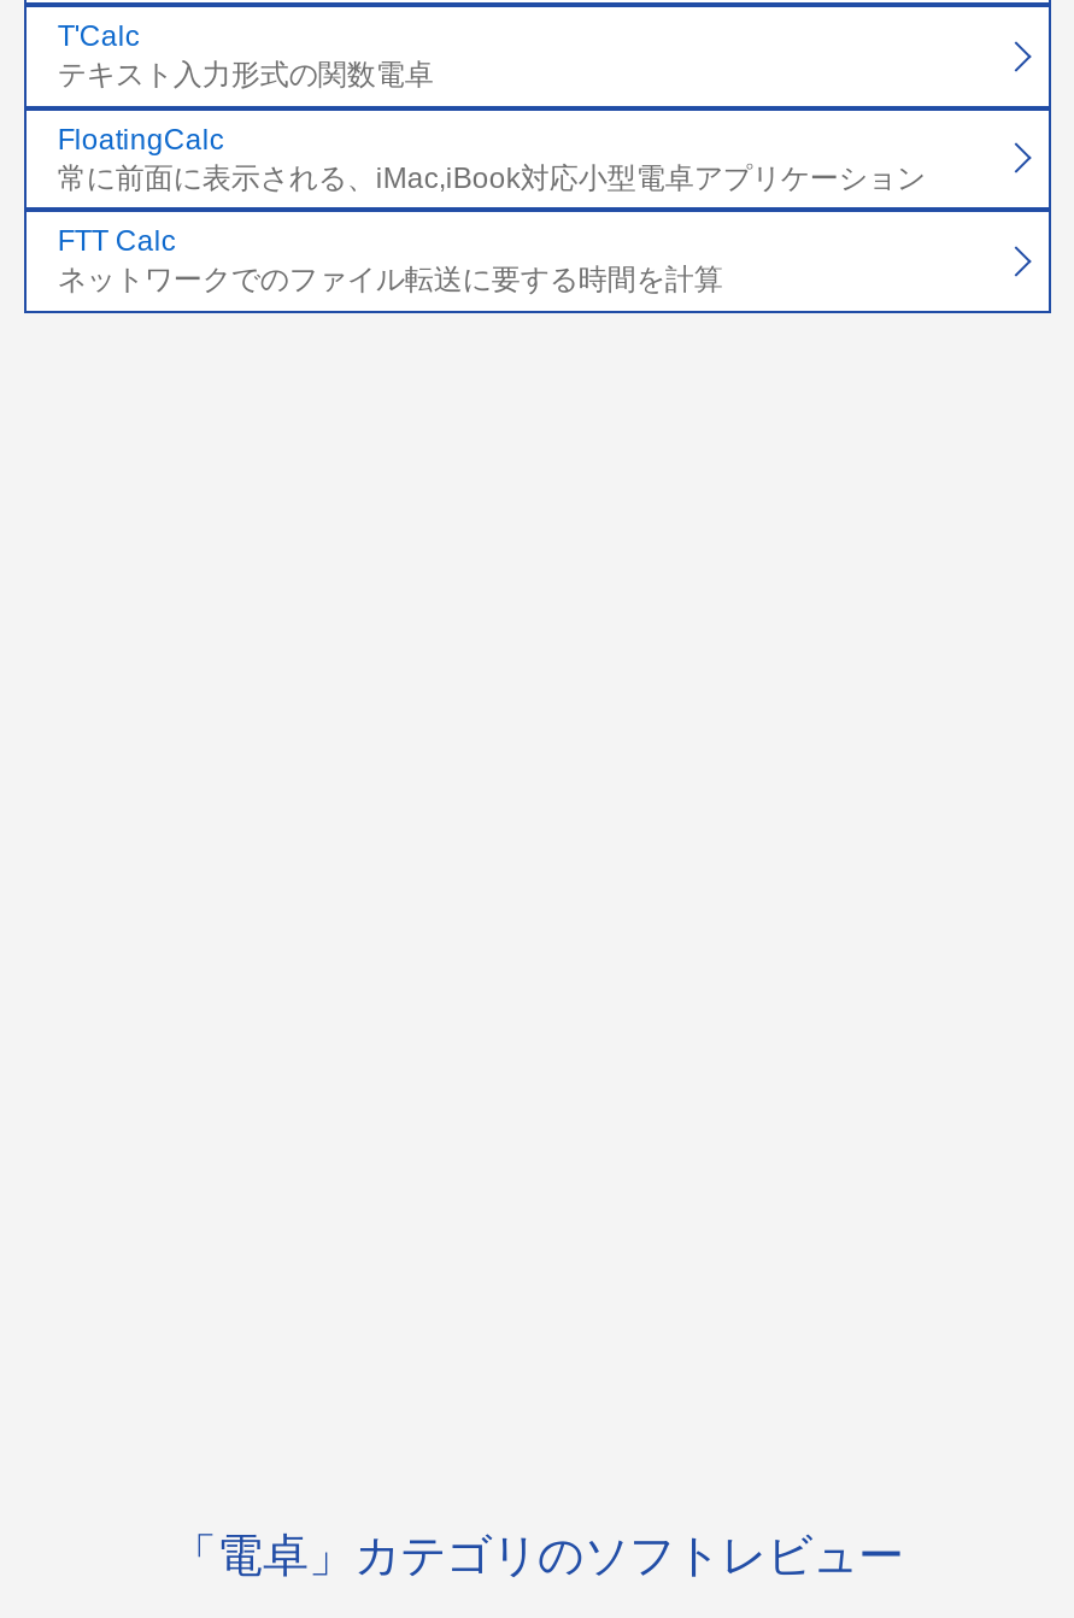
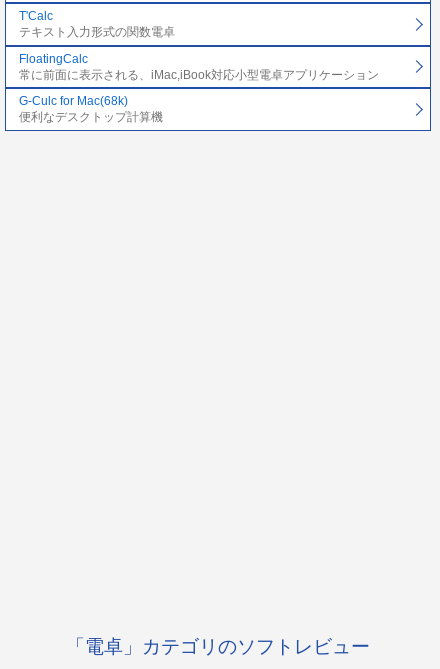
- FTT Calc
- ネットワークでのファイル転送に要する時間を計算
+ G-Culc for Mac(68k)
+ 便利なデスクトップ計算機
